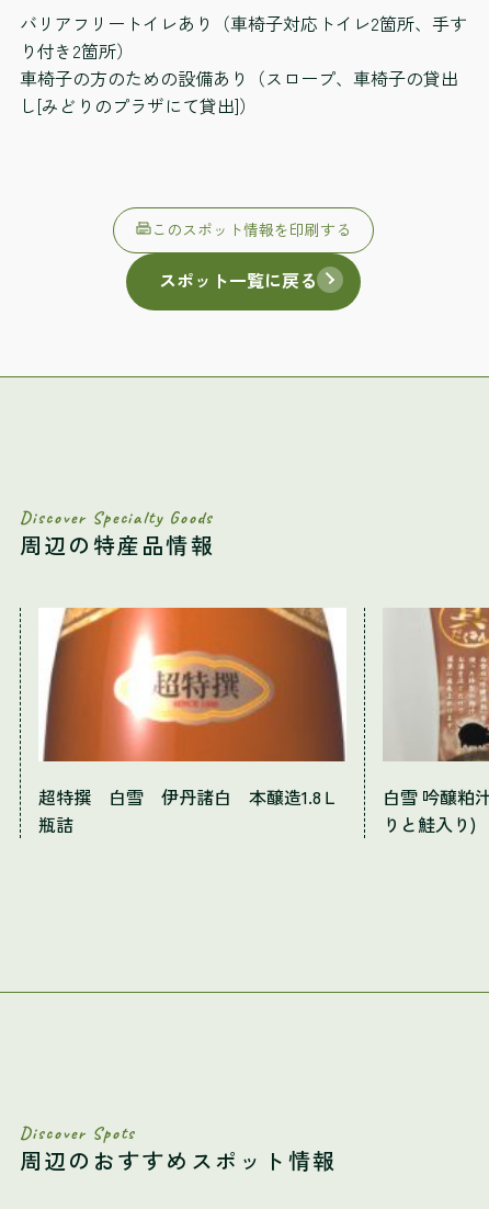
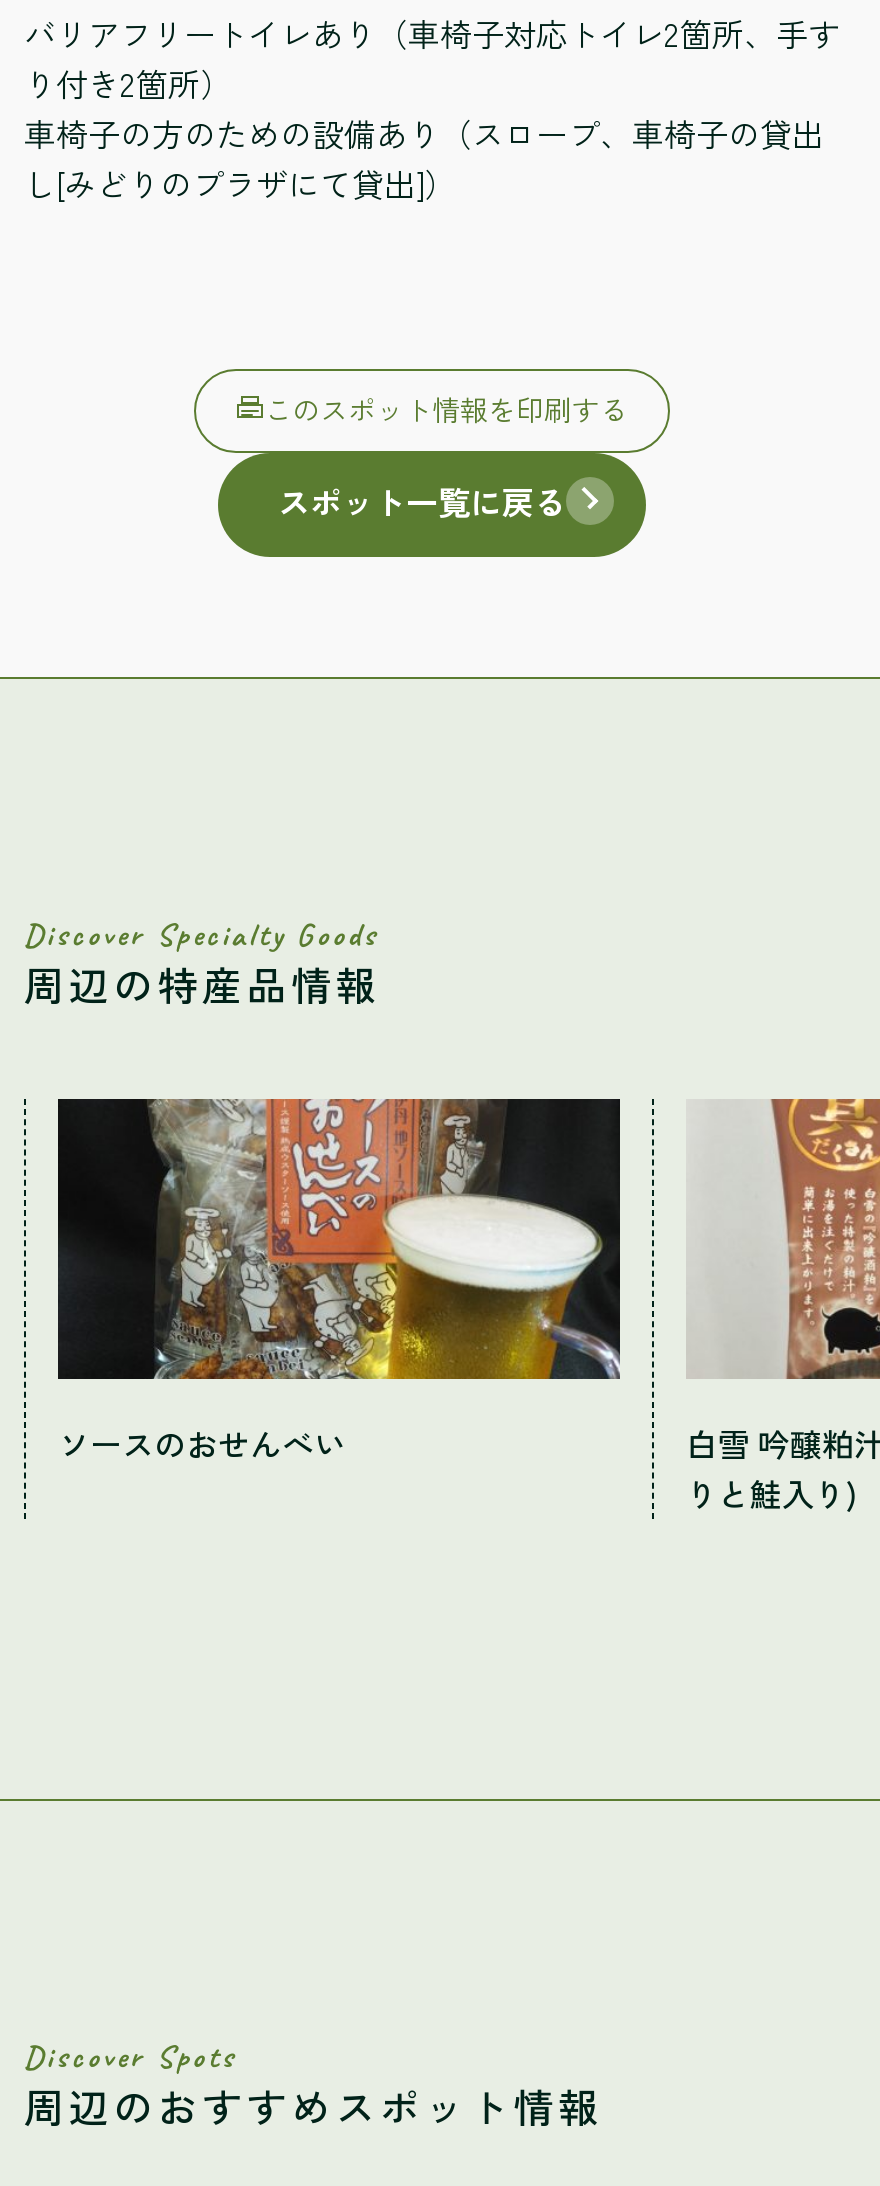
- [image]
- 超特撰 白雪 伊丹諸白 本醸造1.8Ｌ
- 瓶詰
+ [image]
+ ソースのおせんべい
